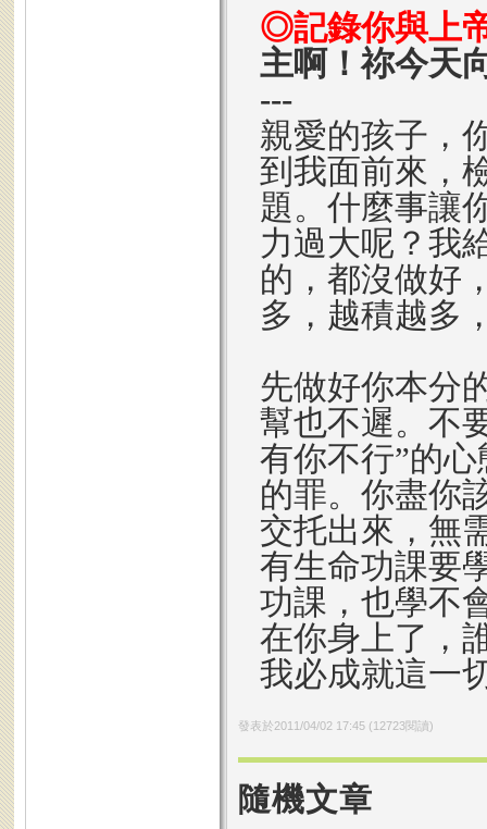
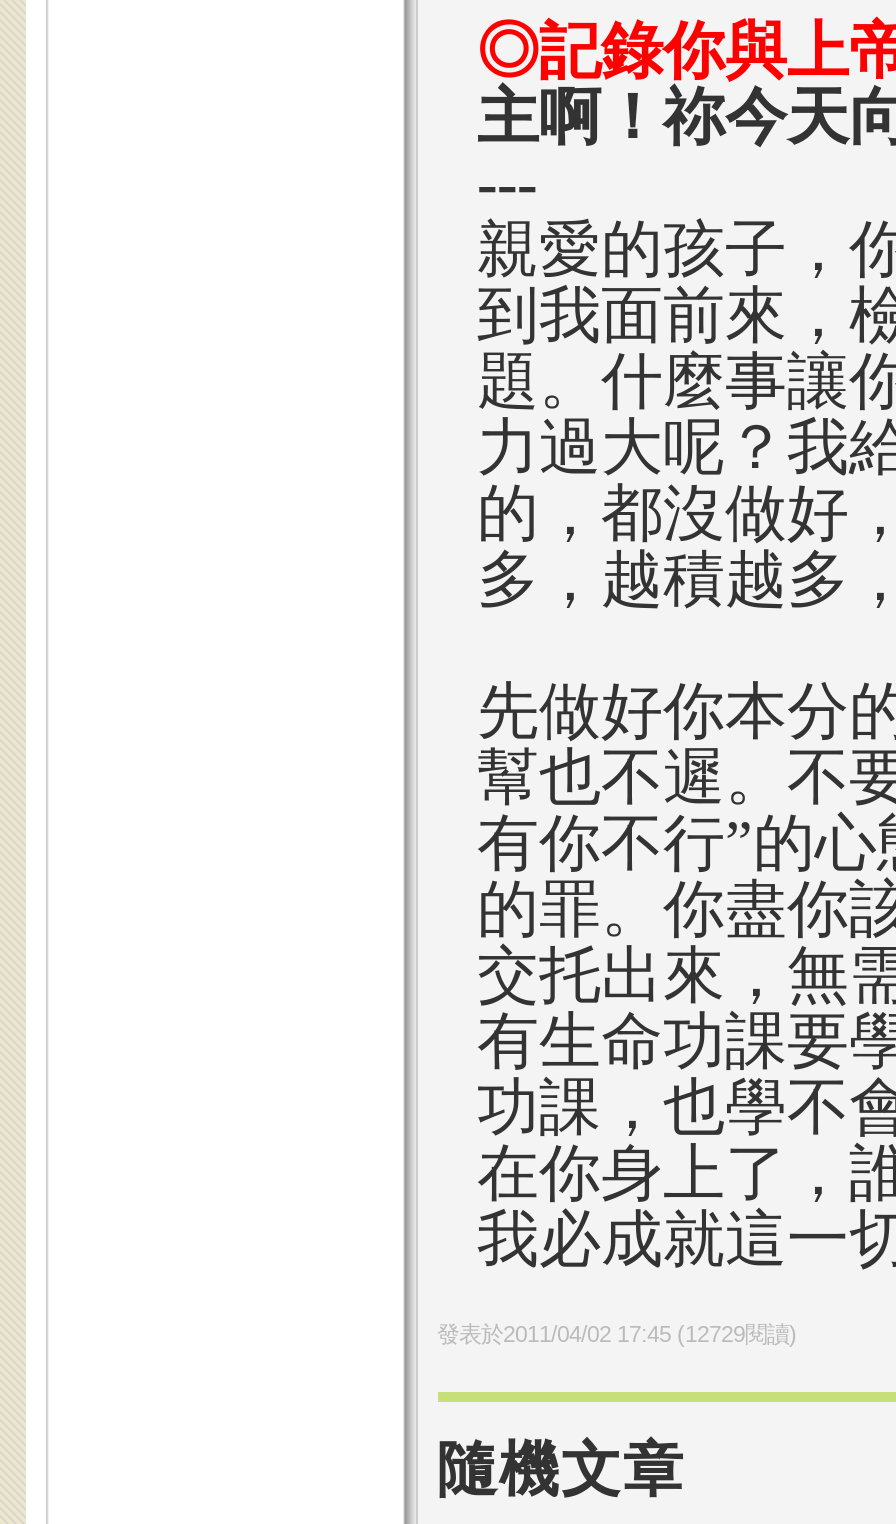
- 發表於2011/04/02 17:45 (12723閱讀)
+ 發表於2011/04/02 17:45 (12729閱讀)
